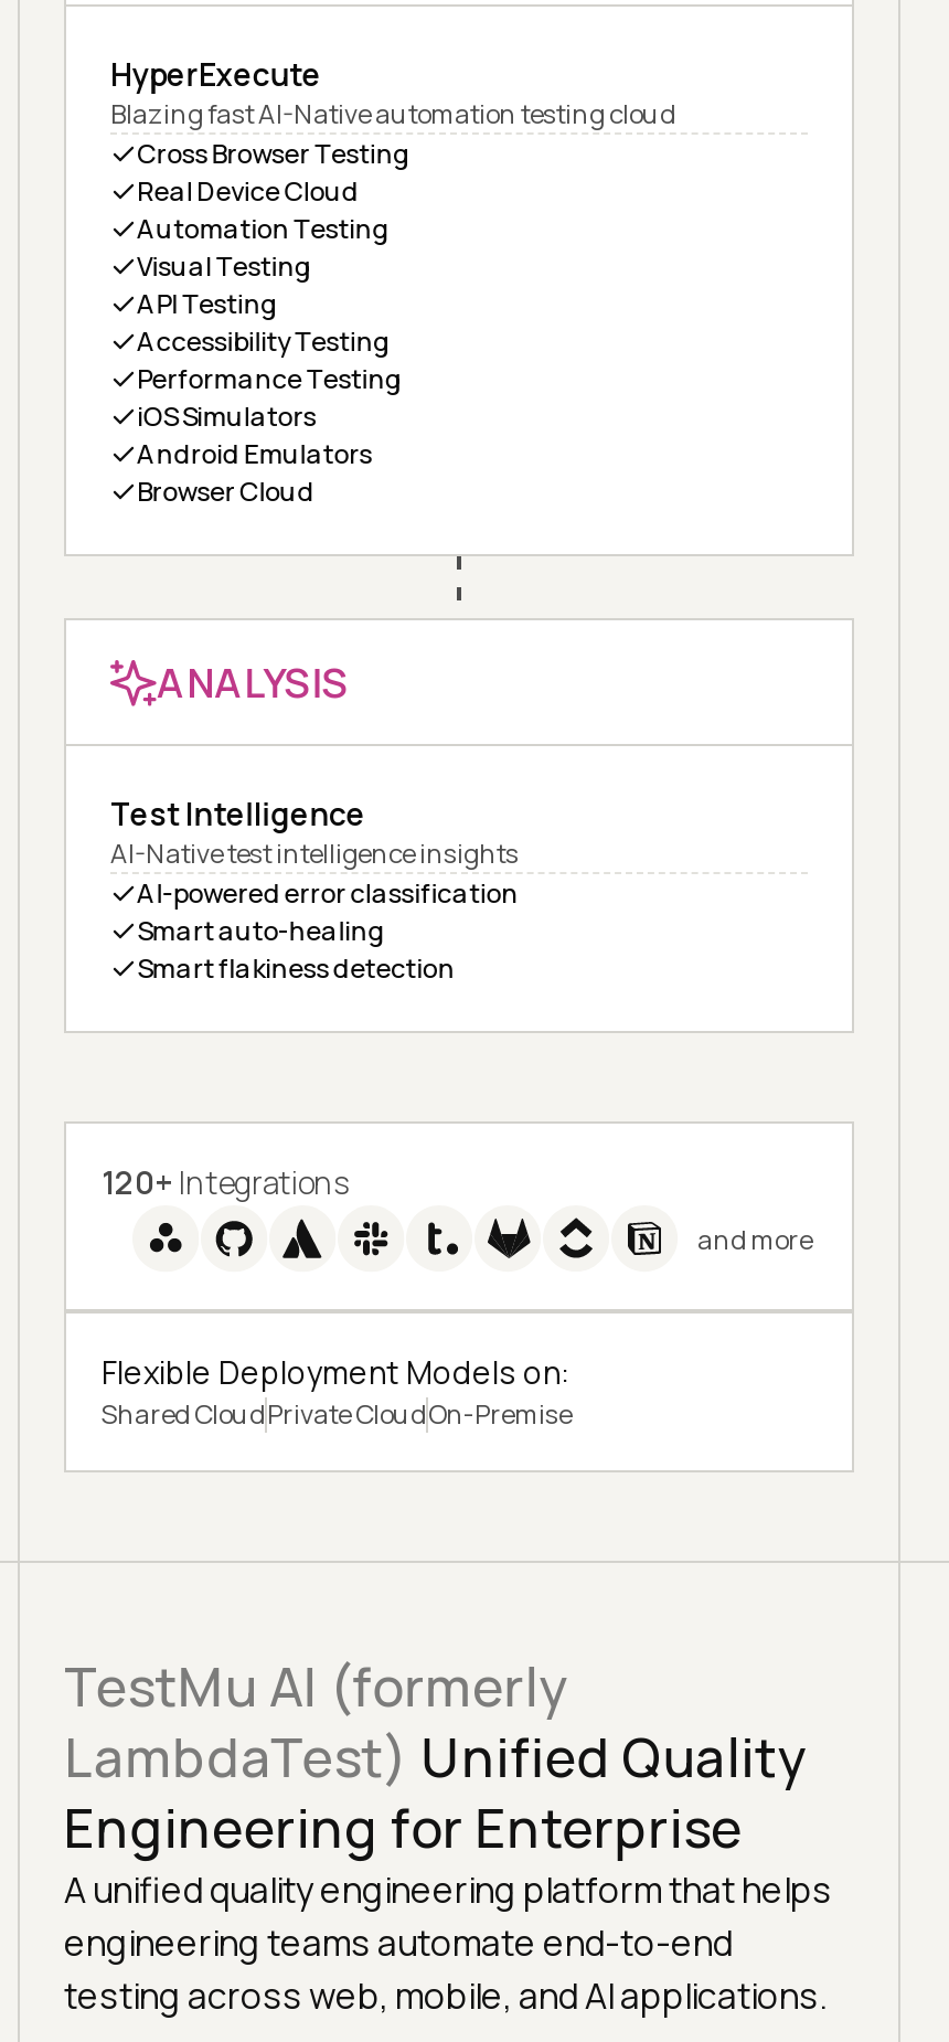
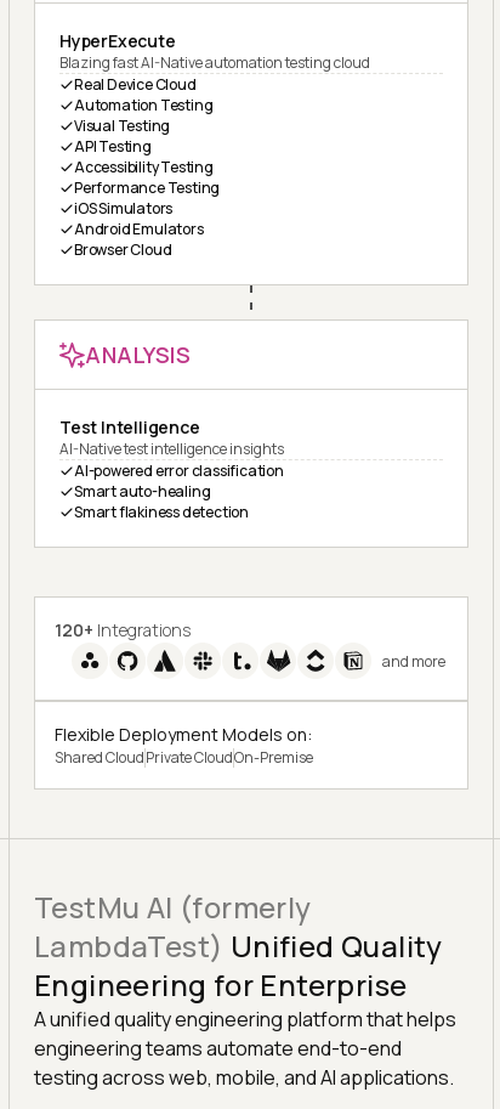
- Cross Browser Testing
